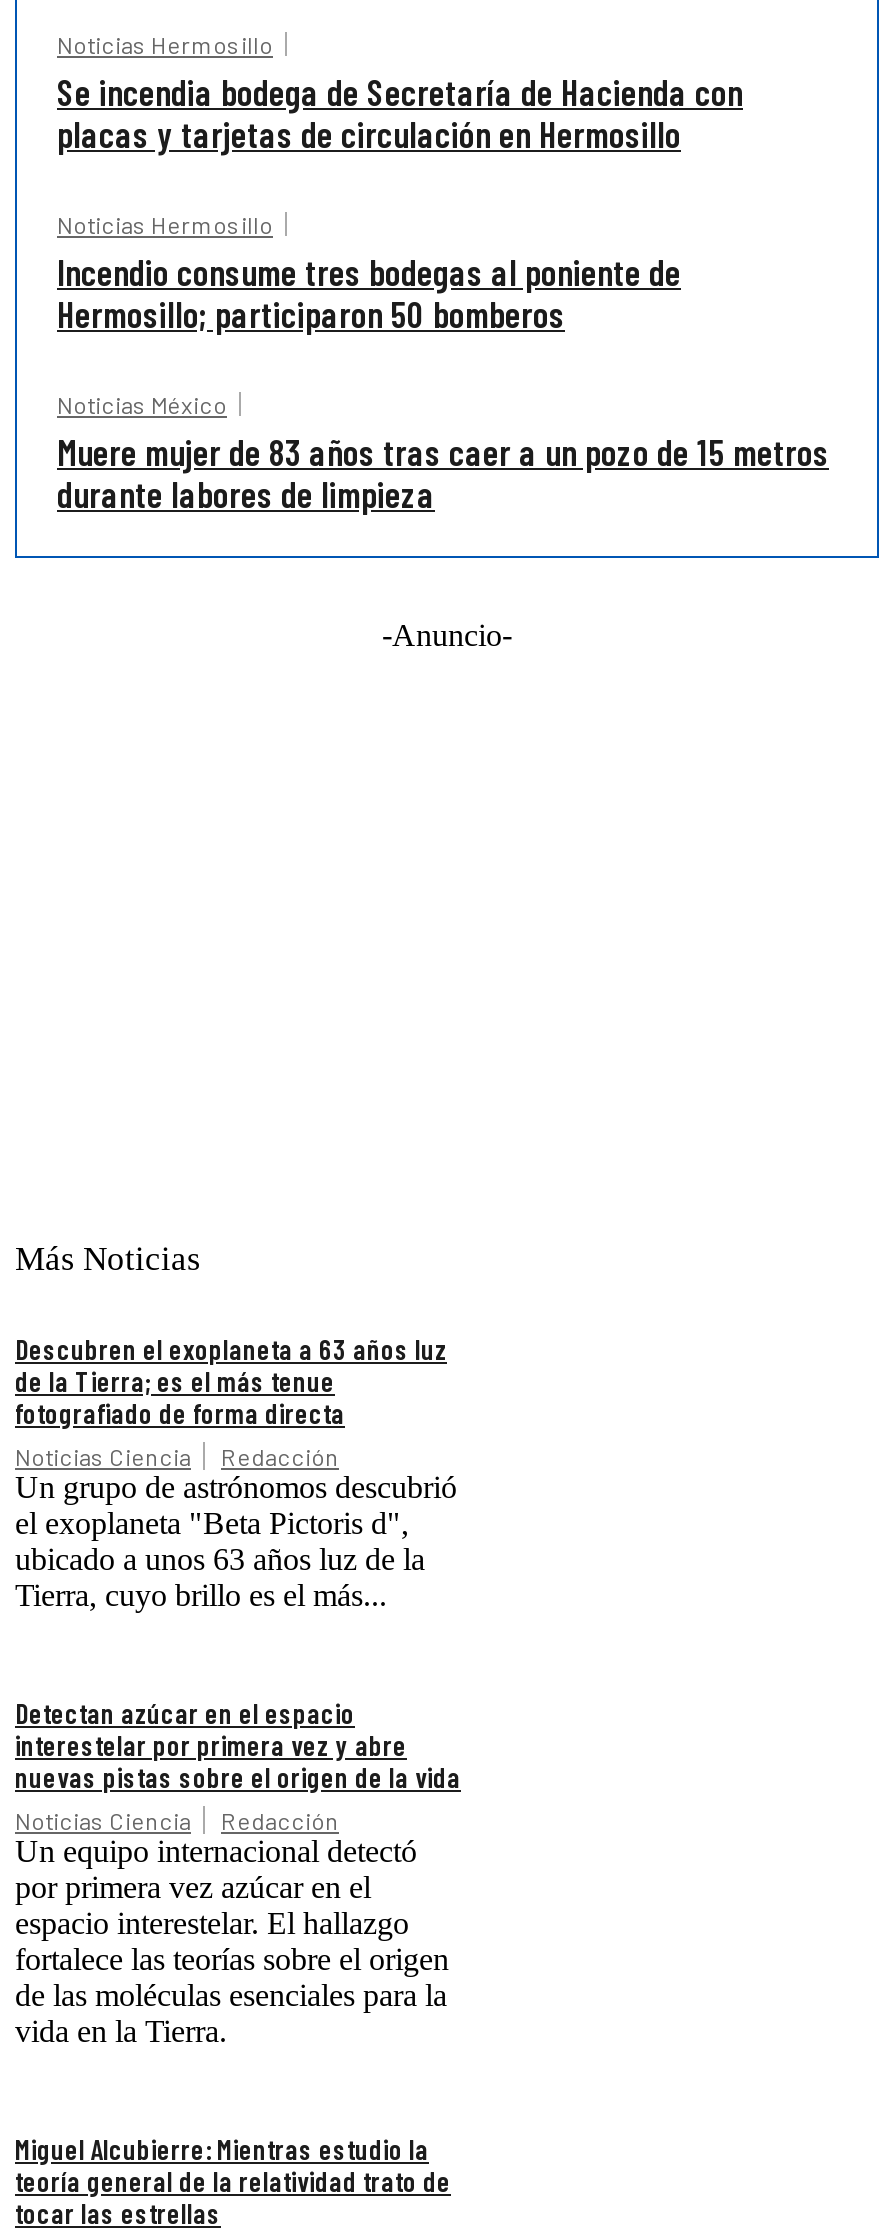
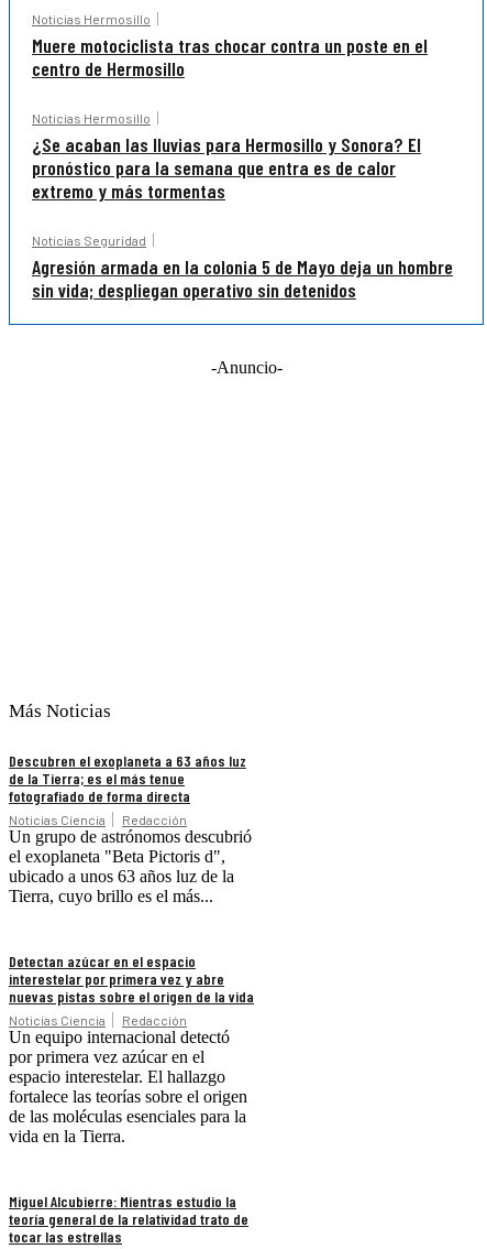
- Se incendia bodega de Secretaría de Hacienda con
- placas y tarjetas de circulación en Hermosillo
+ Muere motociclista tras chocar contra un poste en el
+ centro de Hermosillo

- Incendio consume tres bodegas al poniente de
- Hermosillo; participaron 50 bomberos
+ ¿Se acaban las lluvias para Hermosillo y Sonora? El
+ pronóstico para la semana que entra es de calor
+ extremo y más tormentas

- Noticias México
- Muere mujer de 83 años tras caer a un pozo de 15 metros
- durante labores de limpieza
+ Noticias Seguridad
+ Agresión armada en la colonia 5 de Mayo deja un hombre
+ sin vida; despliegan operativo sin detenidos
